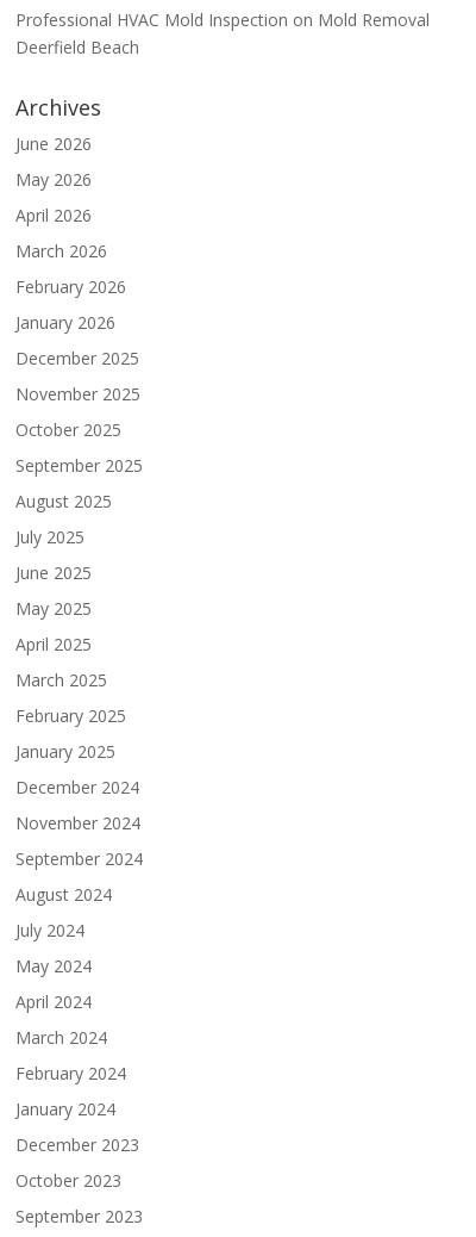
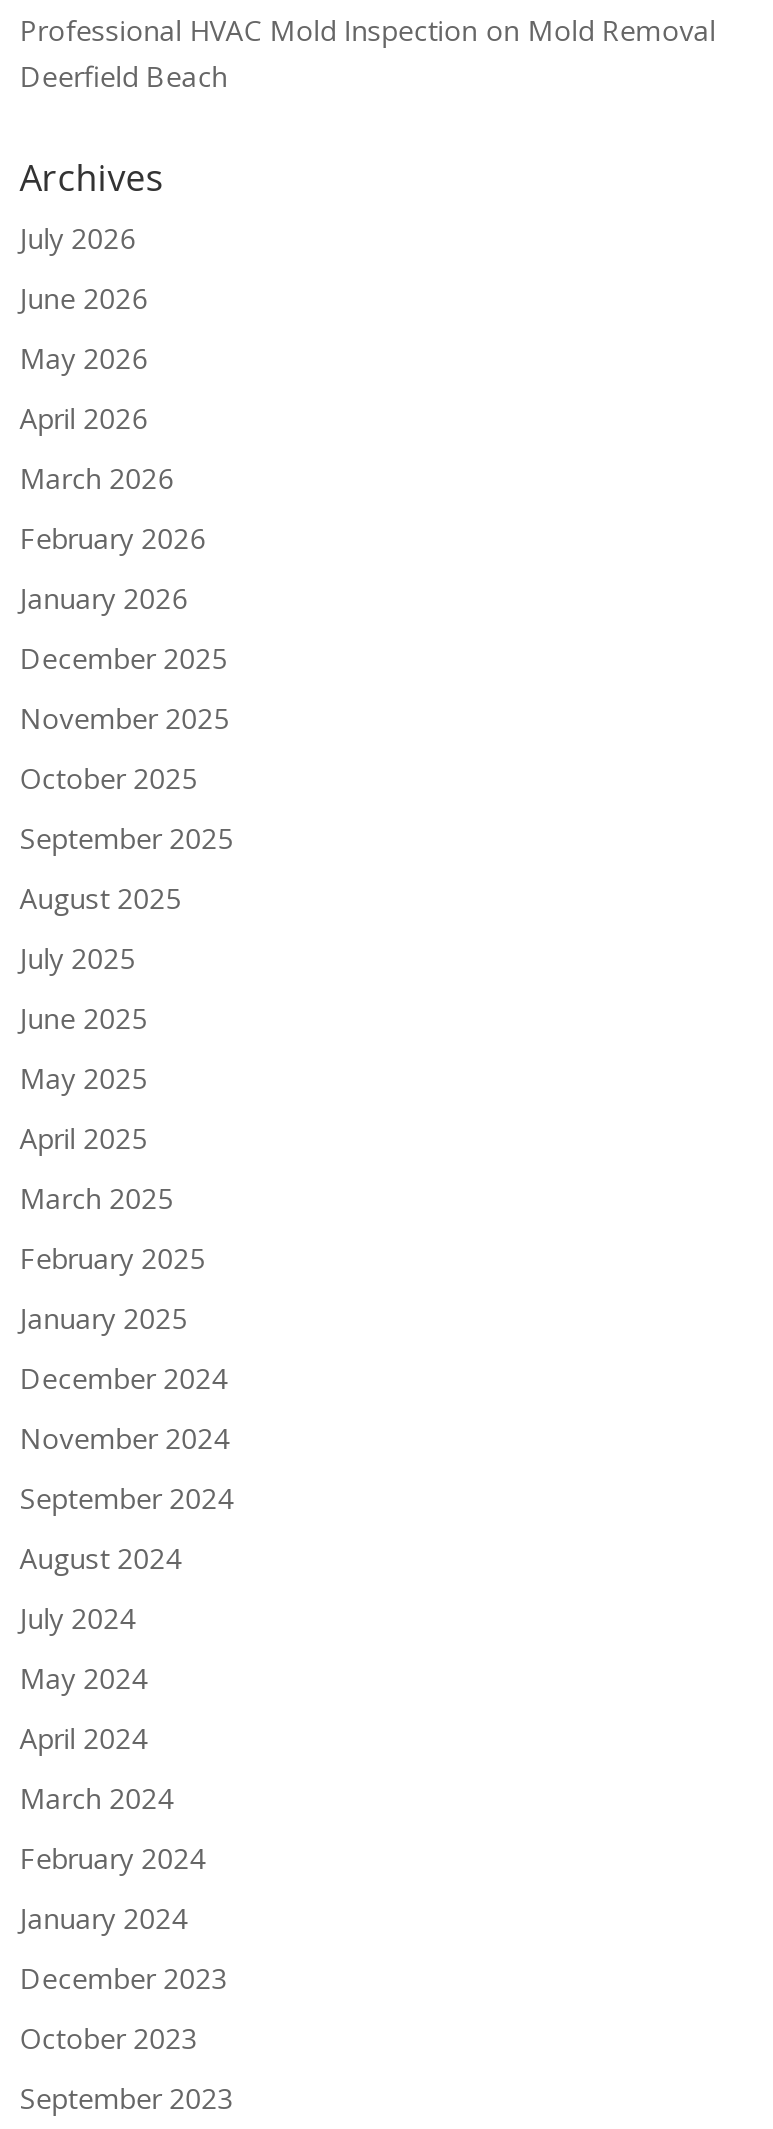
+ July 2026
